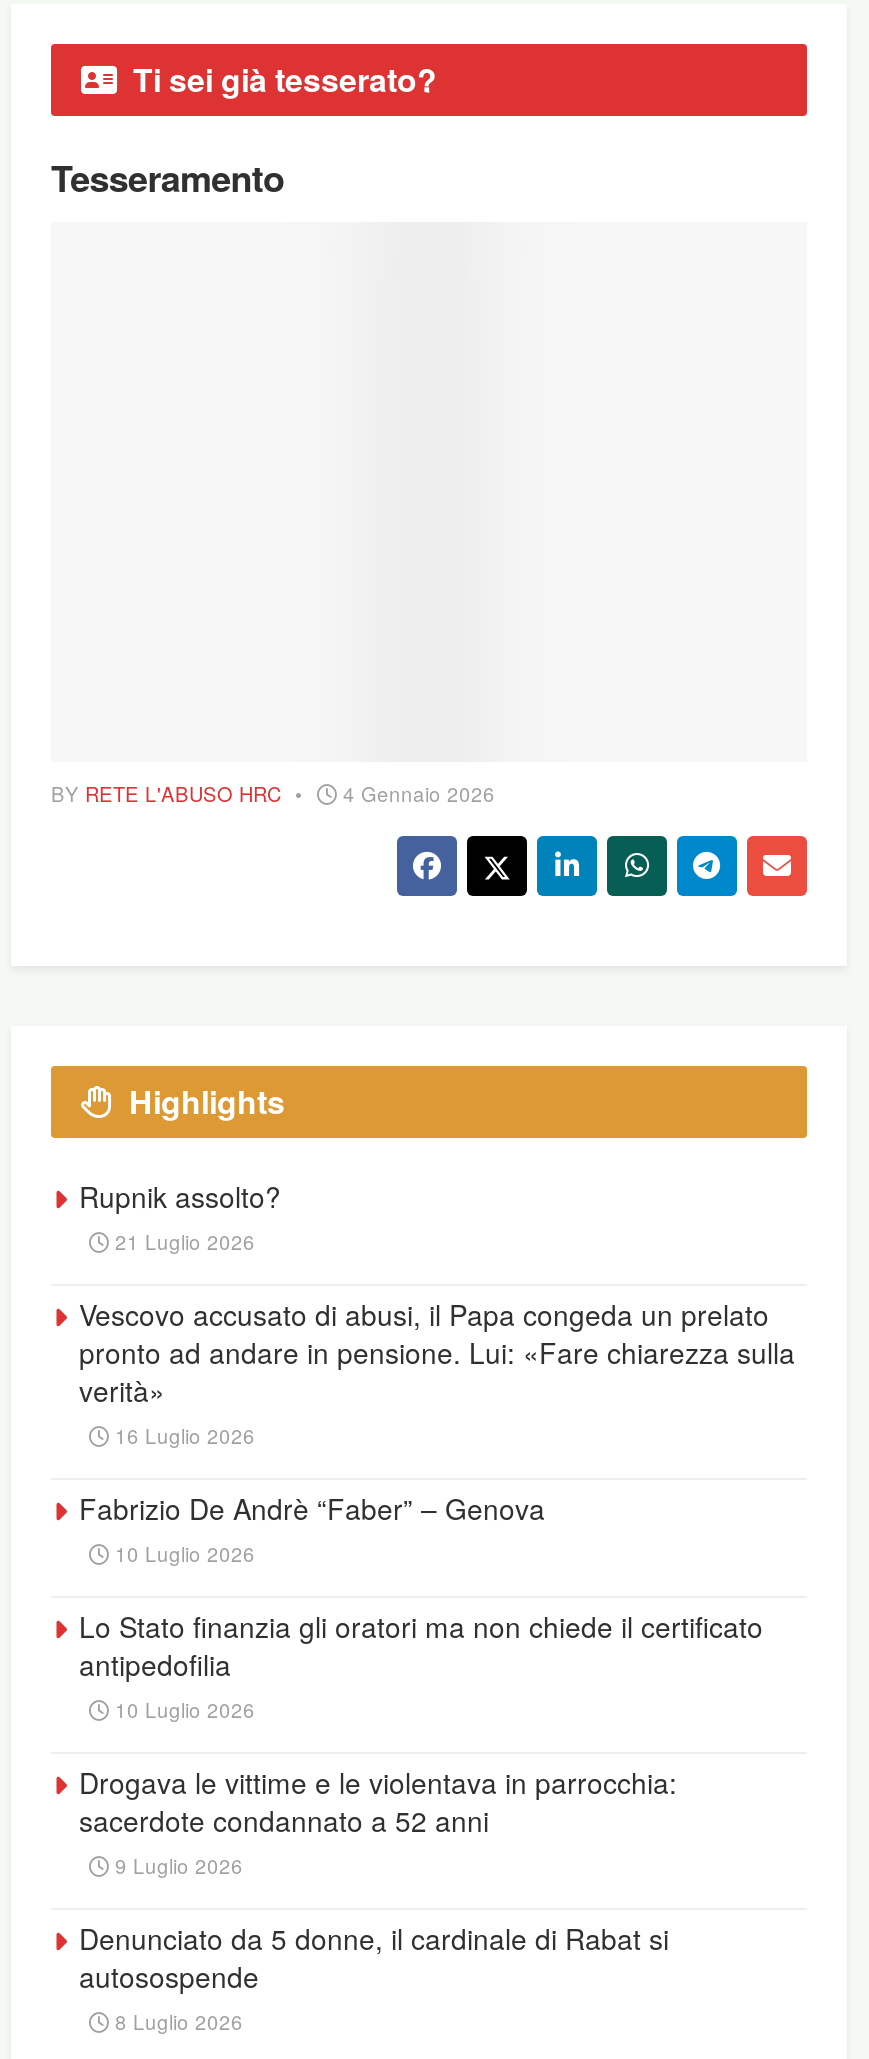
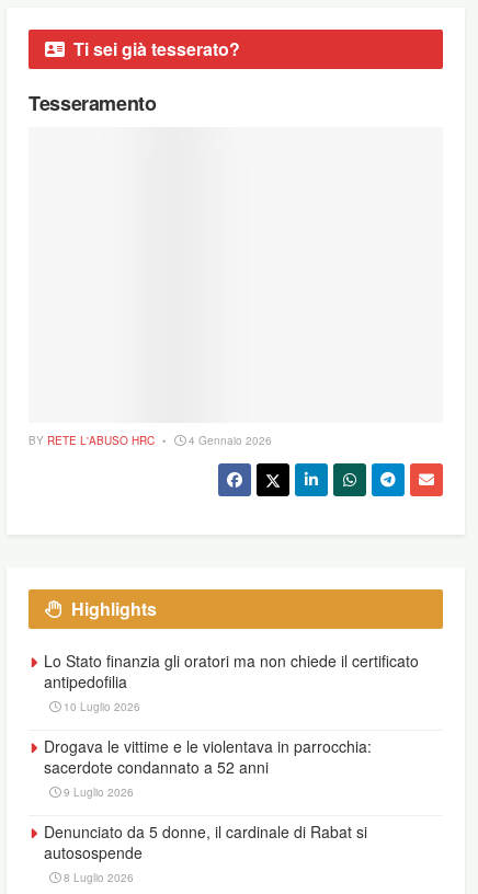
- Rupnik assolto?
- 21 Luglio 2026
- Vescovo accusato di abusi, il Papa congeda un prelato
- pronto ad andare in pensione. Lui: «Fare chiarezza sulla
- verità»
- 16 Luglio 2026
- Fabrizio De Andrè “Faber” – Genova
- 10 Luglio 2026
